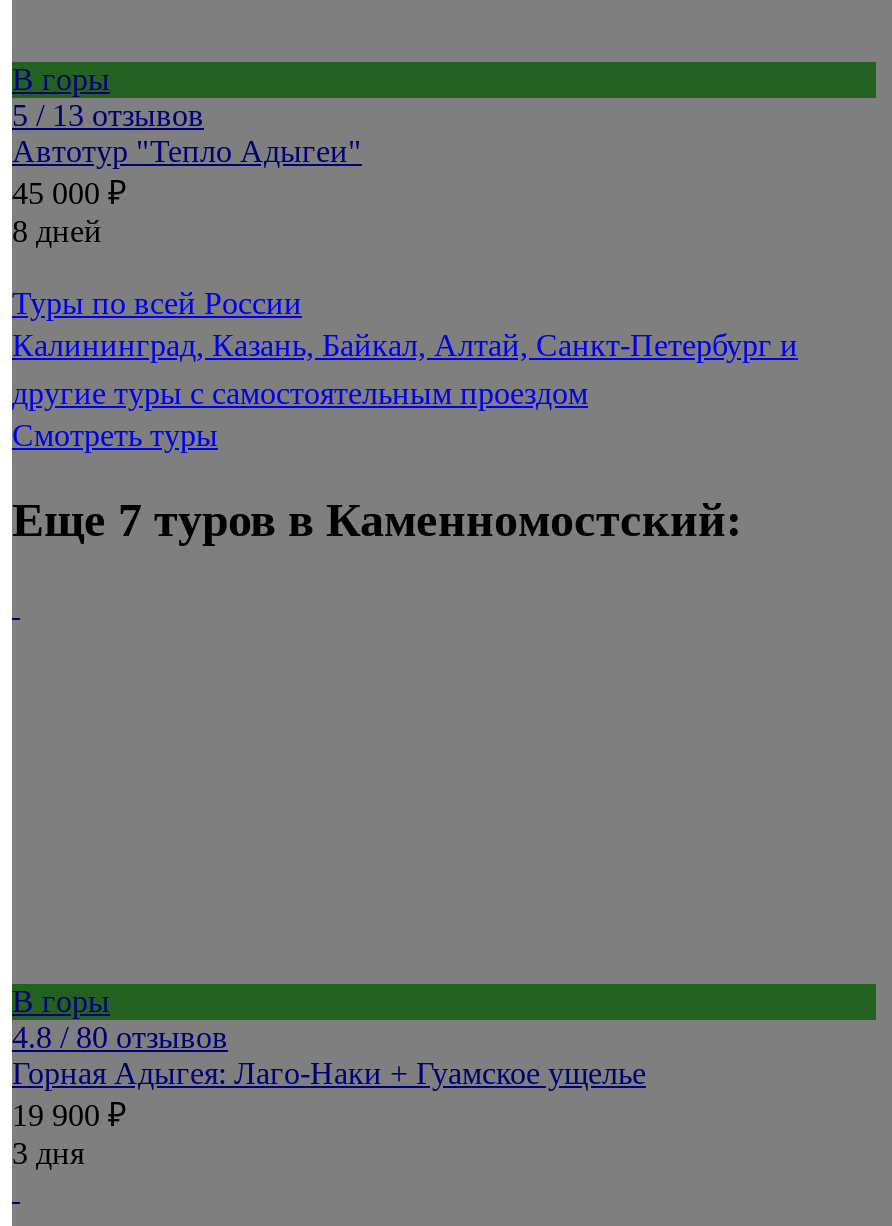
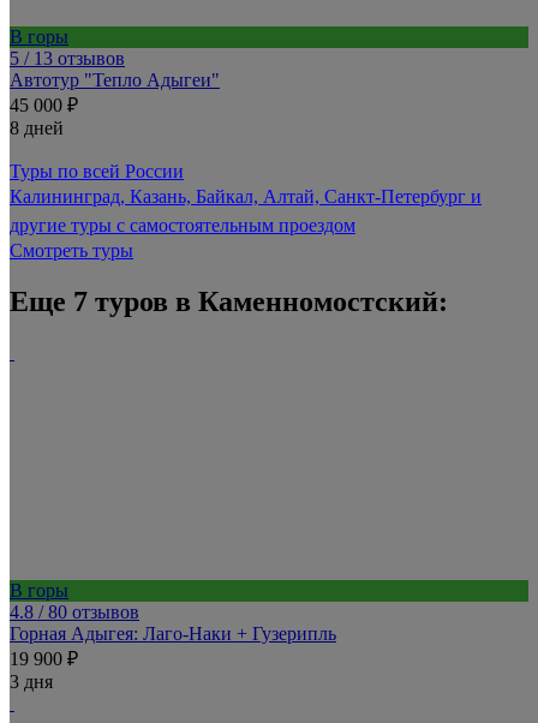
- Горная Адыгея: Лаго-Наки + Гуамское ущелье
+ Горная Адыгея: Лаго-Наки + Гузерипль
